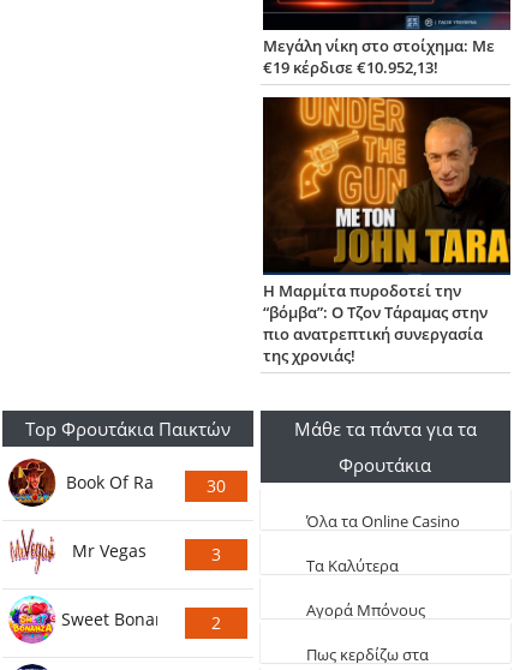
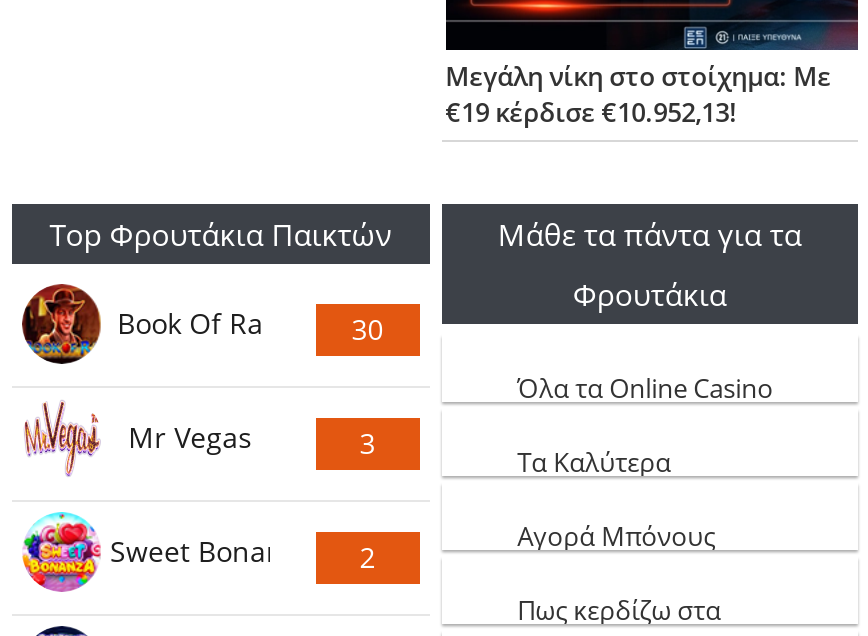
- [image]
- Η Μαρμίτα πυροδοτεί την
- “βόμβα”: Ο Τζον Τάραμας στην
- πιο ανατρεπτική συνεργασία
- της χρονιάς!
